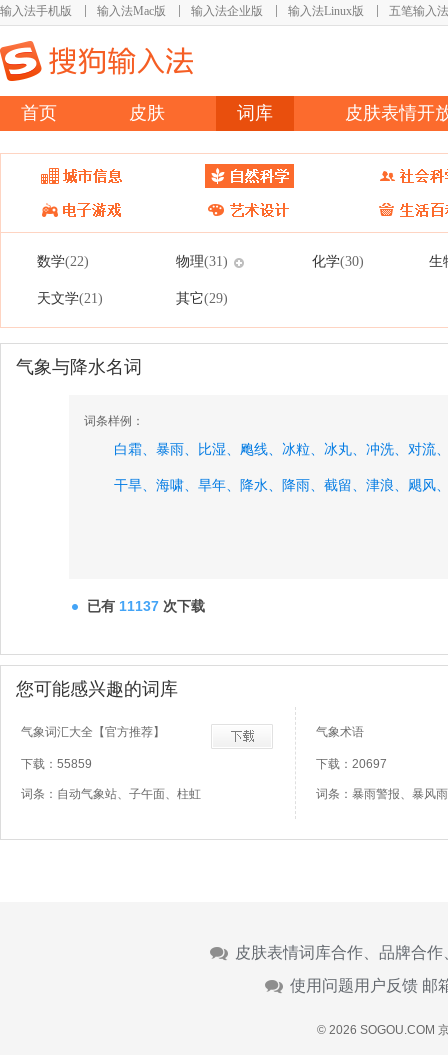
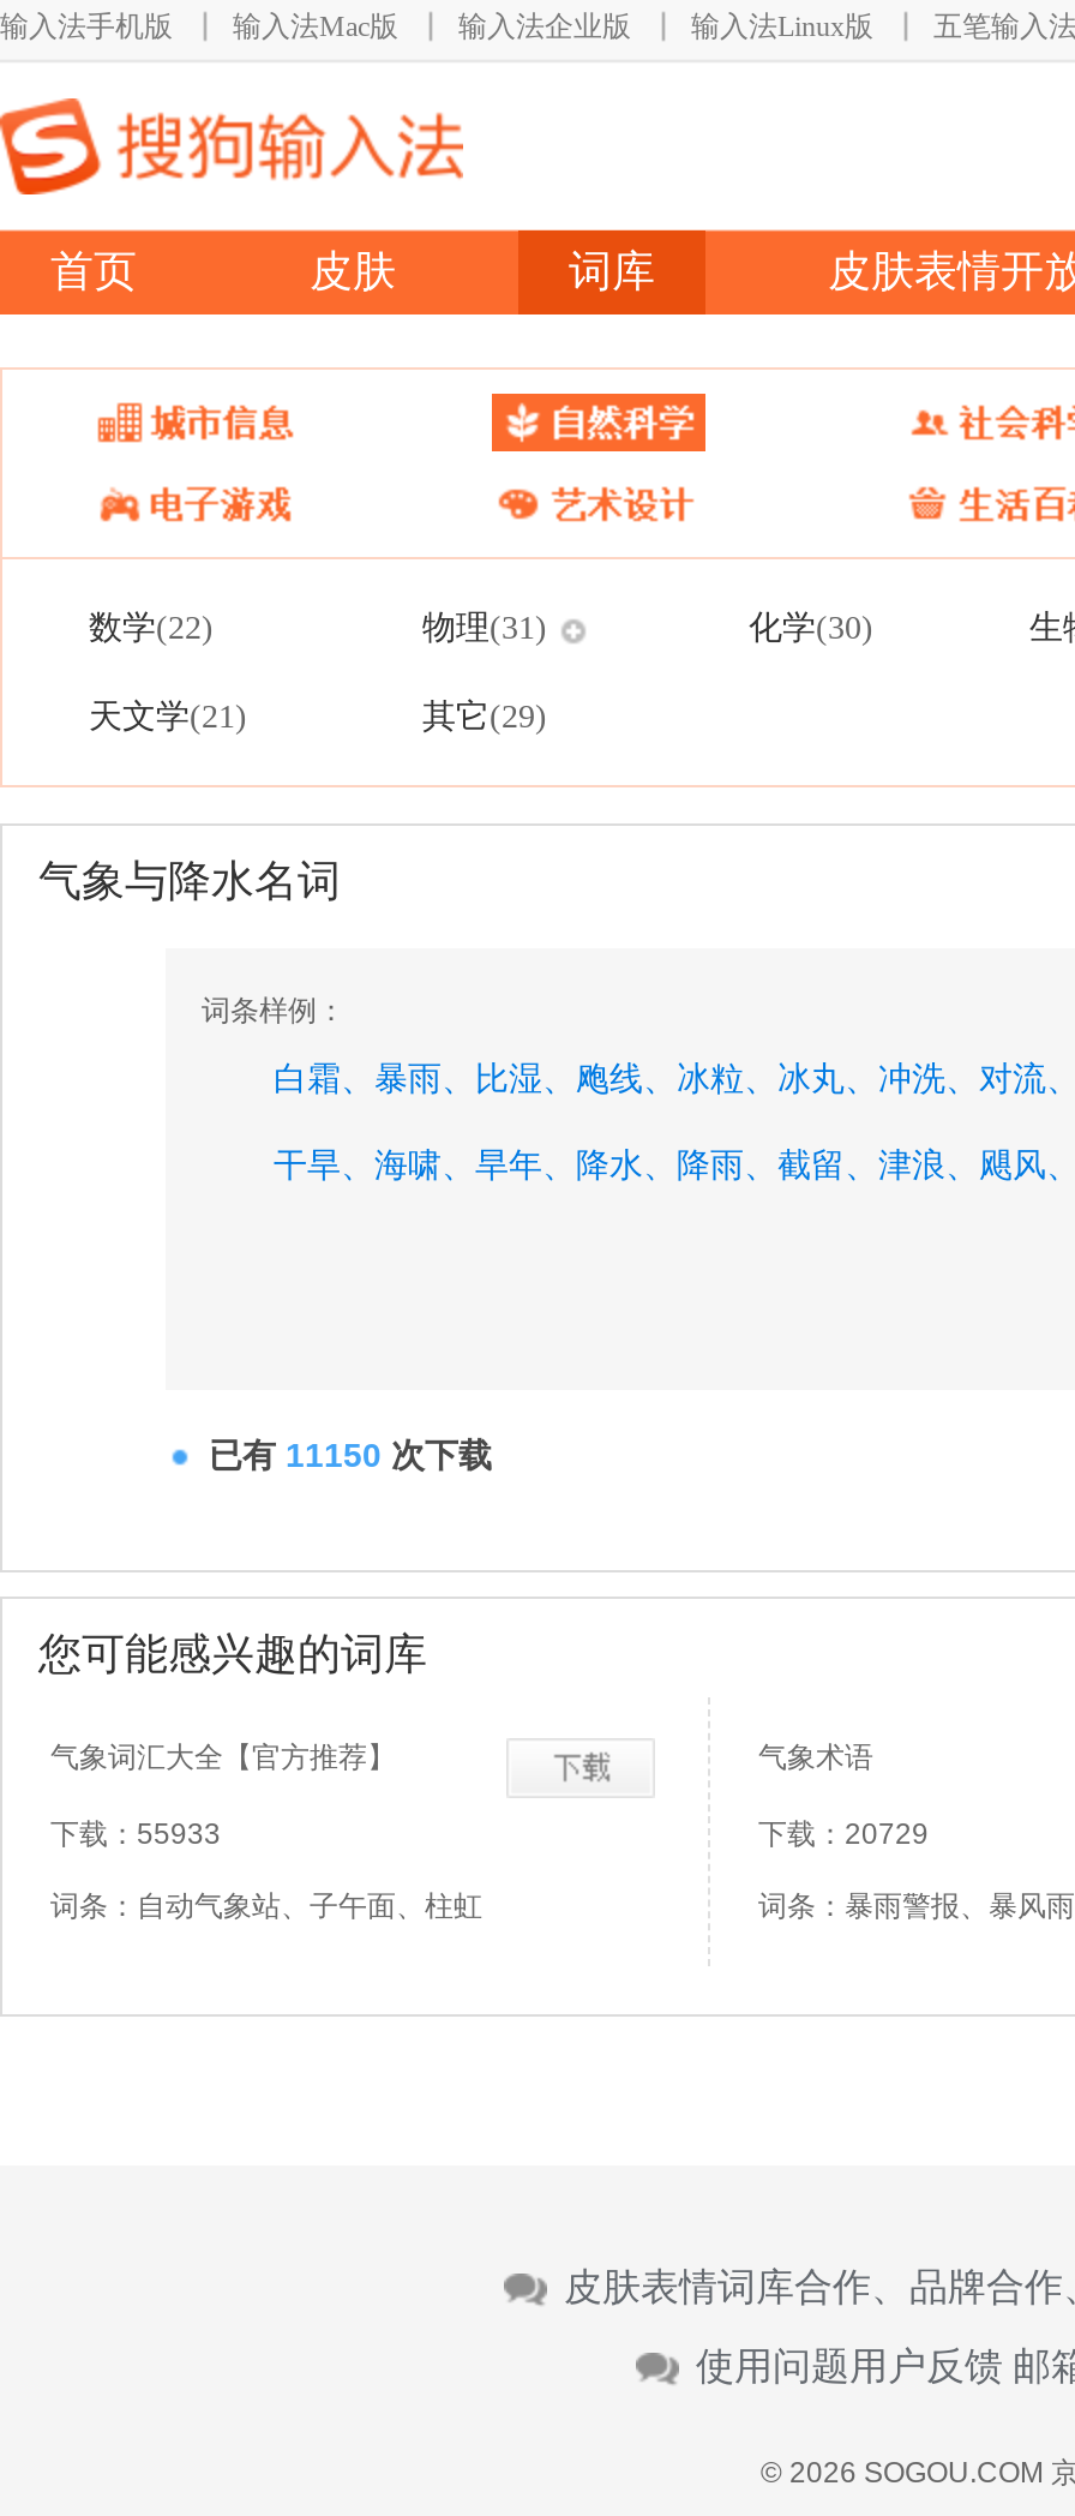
- 已有11137次下载
+ 已有11150次下载

- 下载：55859
+ 下载：55933

- 下载：20697
+ 下载：20729
